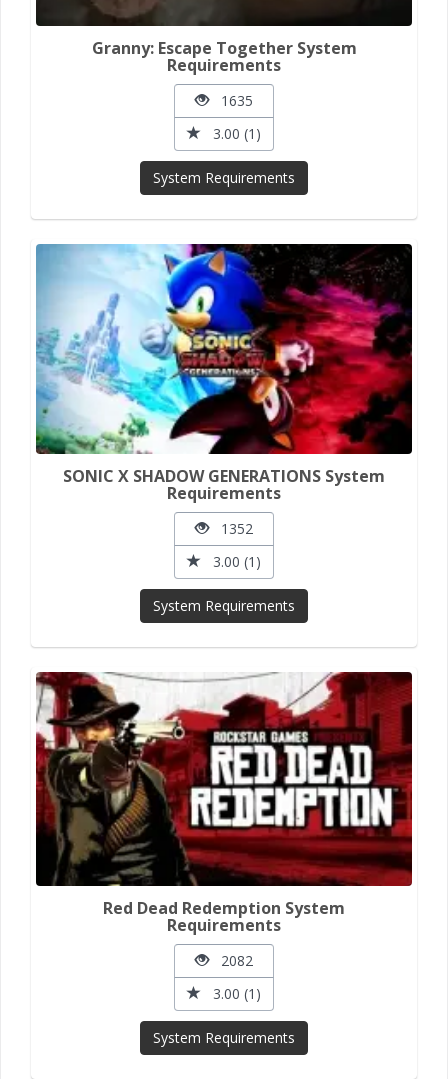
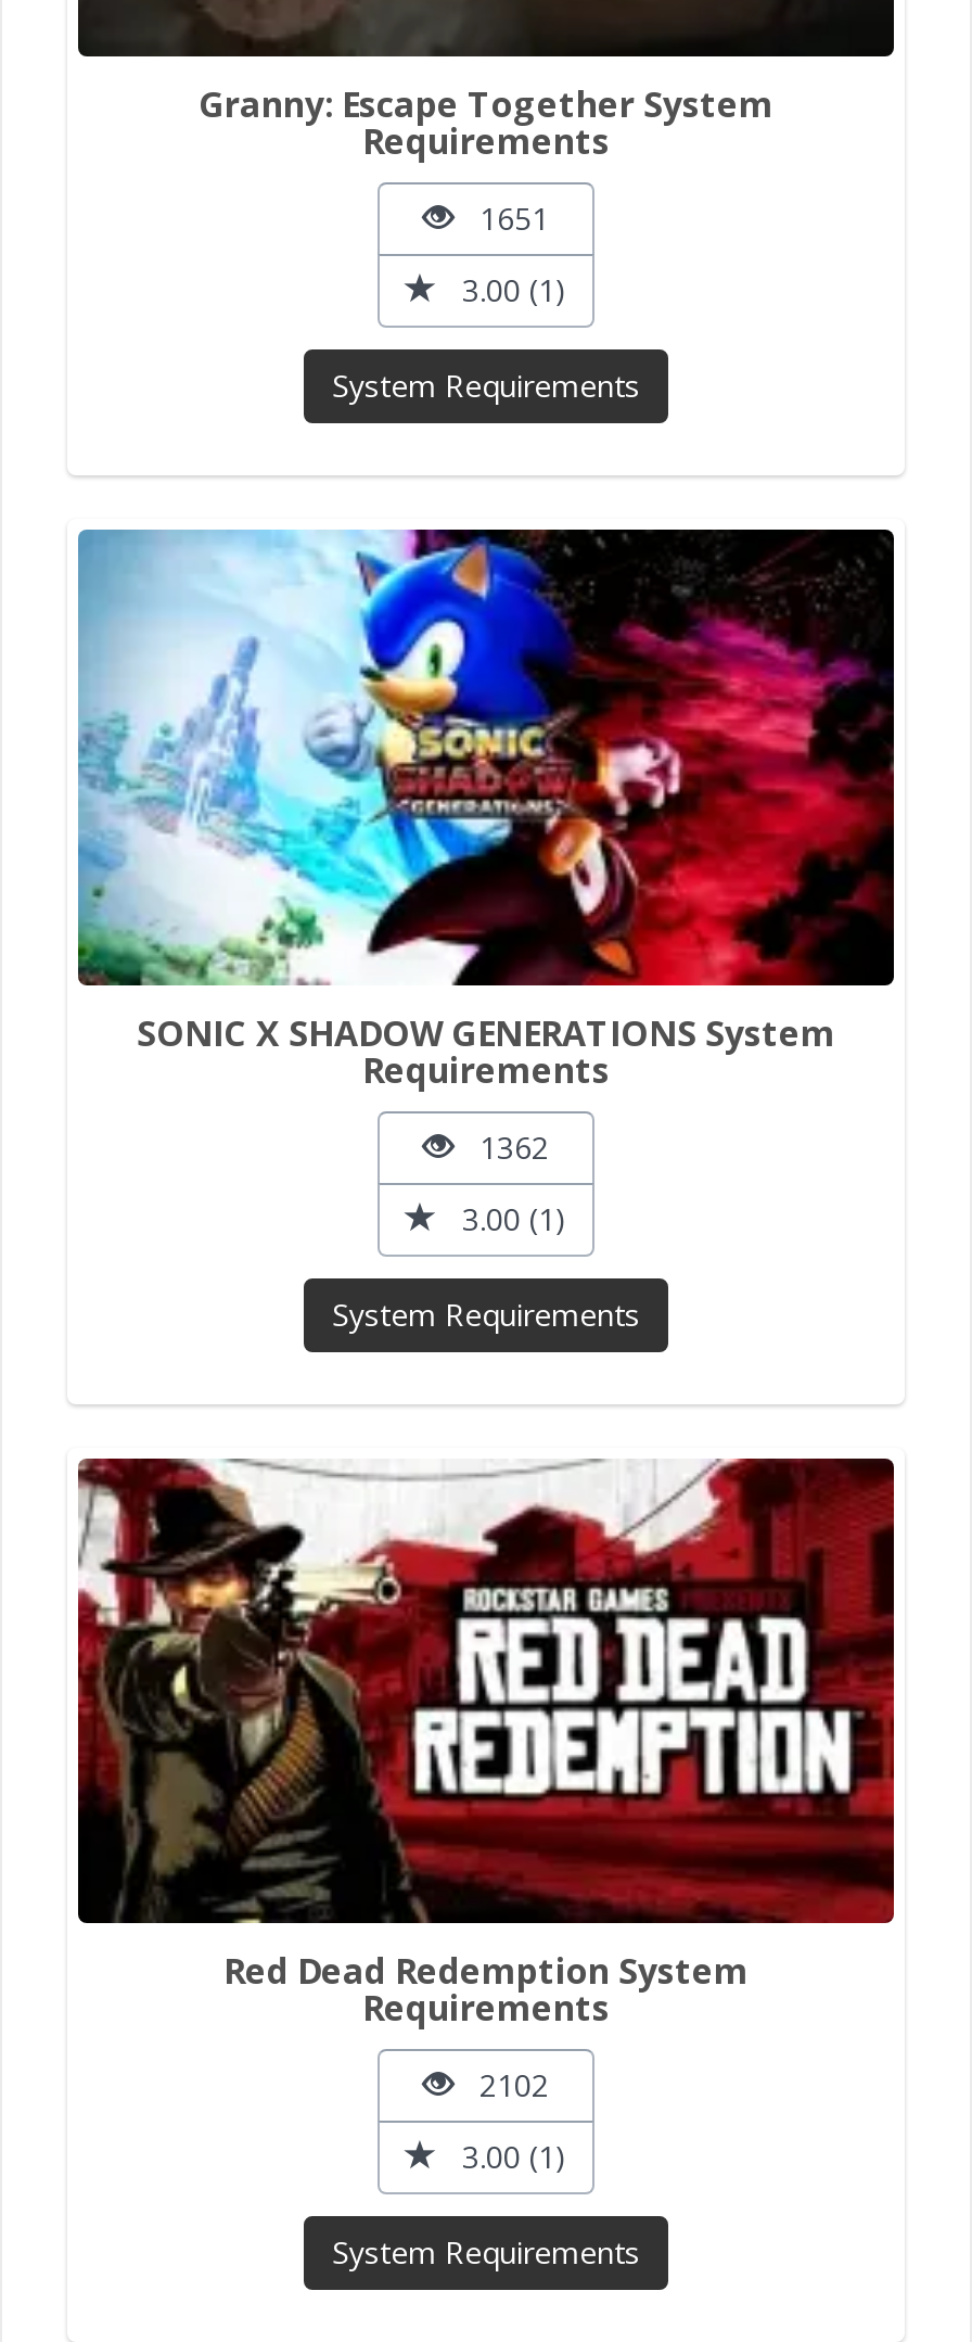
- 1635
+ 1651

- 1352
+ 1362

- 2082
+ 2102
